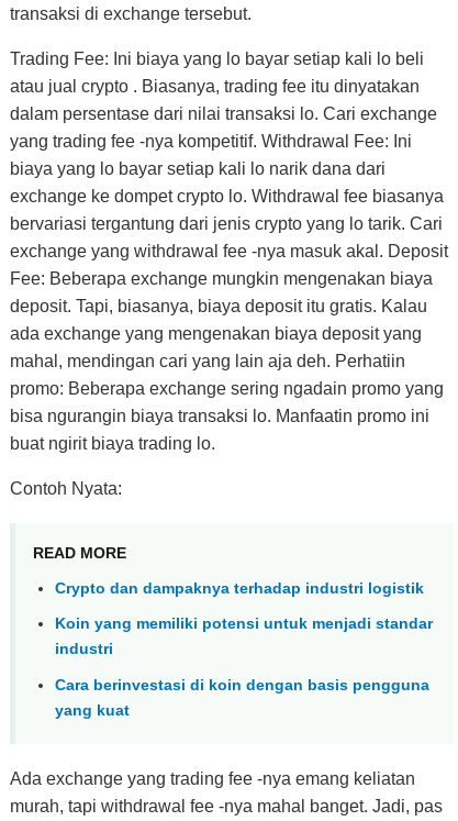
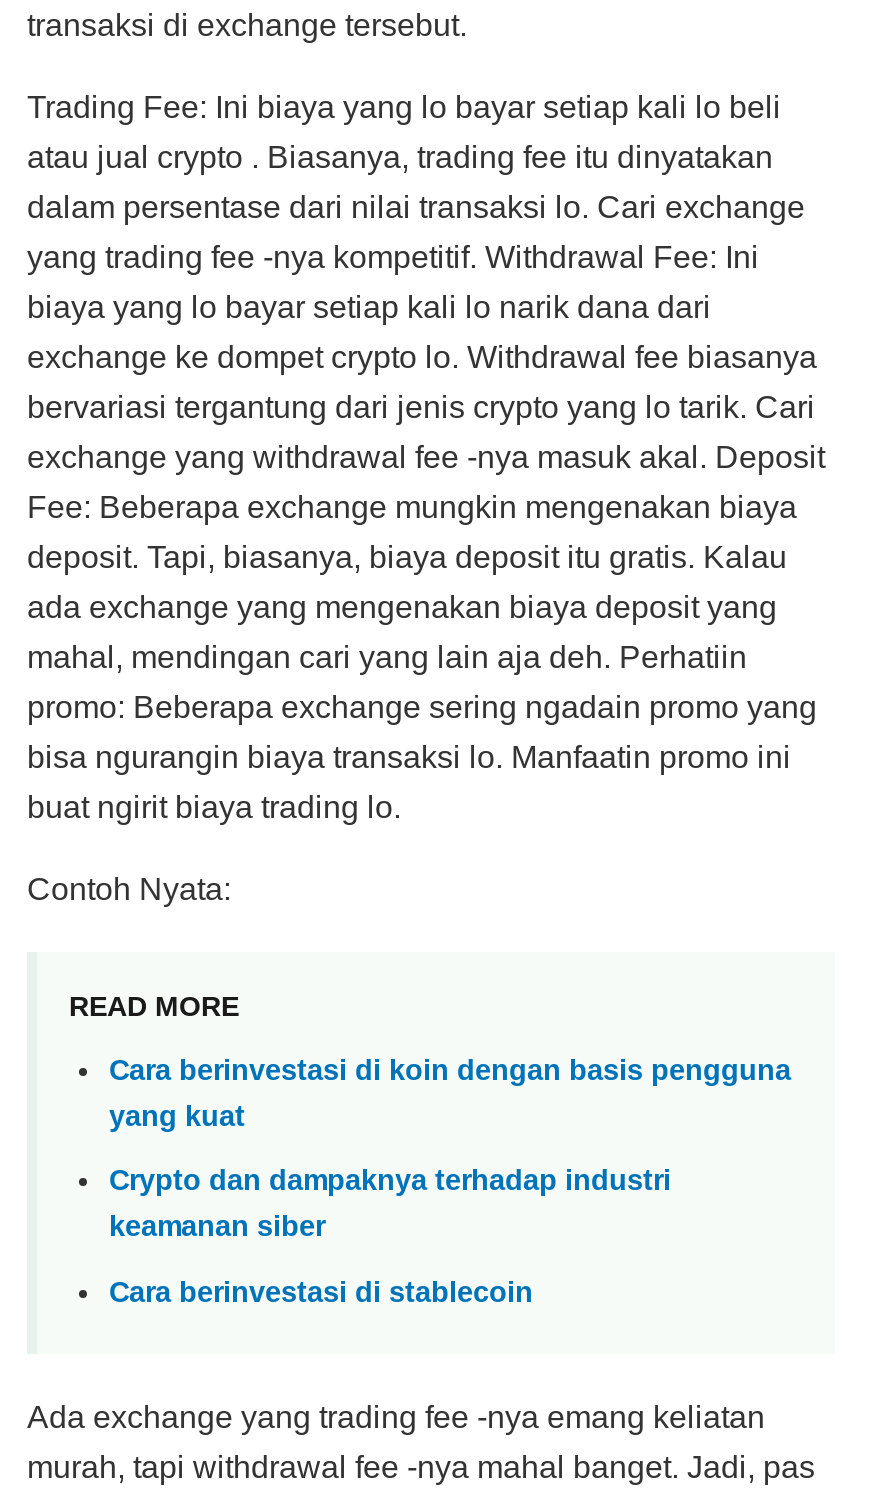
- Crypto dan dampaknya terhadap industri logistik
- Koin yang memiliki potensi untuk menjadi standar
- industri

moved up: Cara berinvestasi di koin dengan basis pengguna | yang kuat

+ Crypto dan dampaknya terhadap industri
+ keamanan siber
+ Cara berinvestasi di stablecoin
